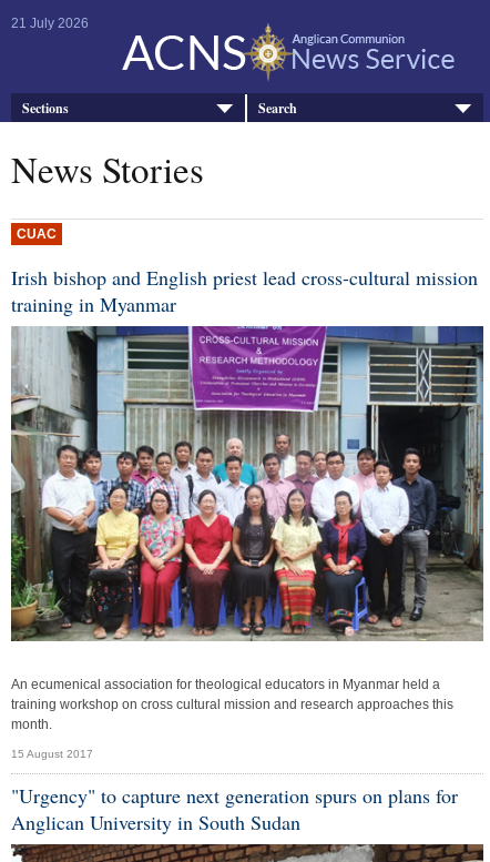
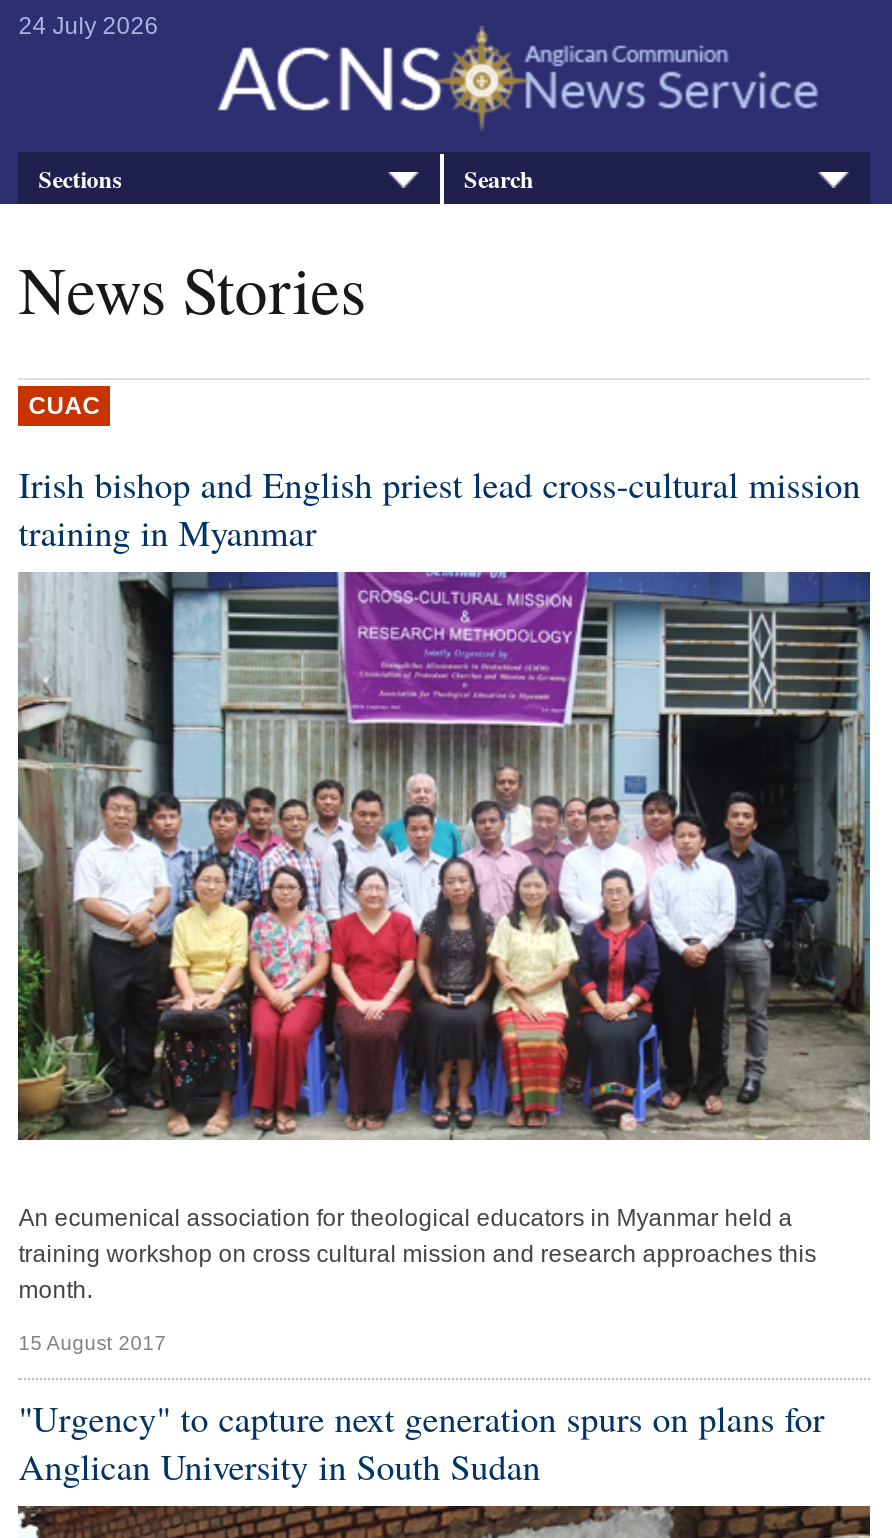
- 21 July 2026
+ 24 July 2026
